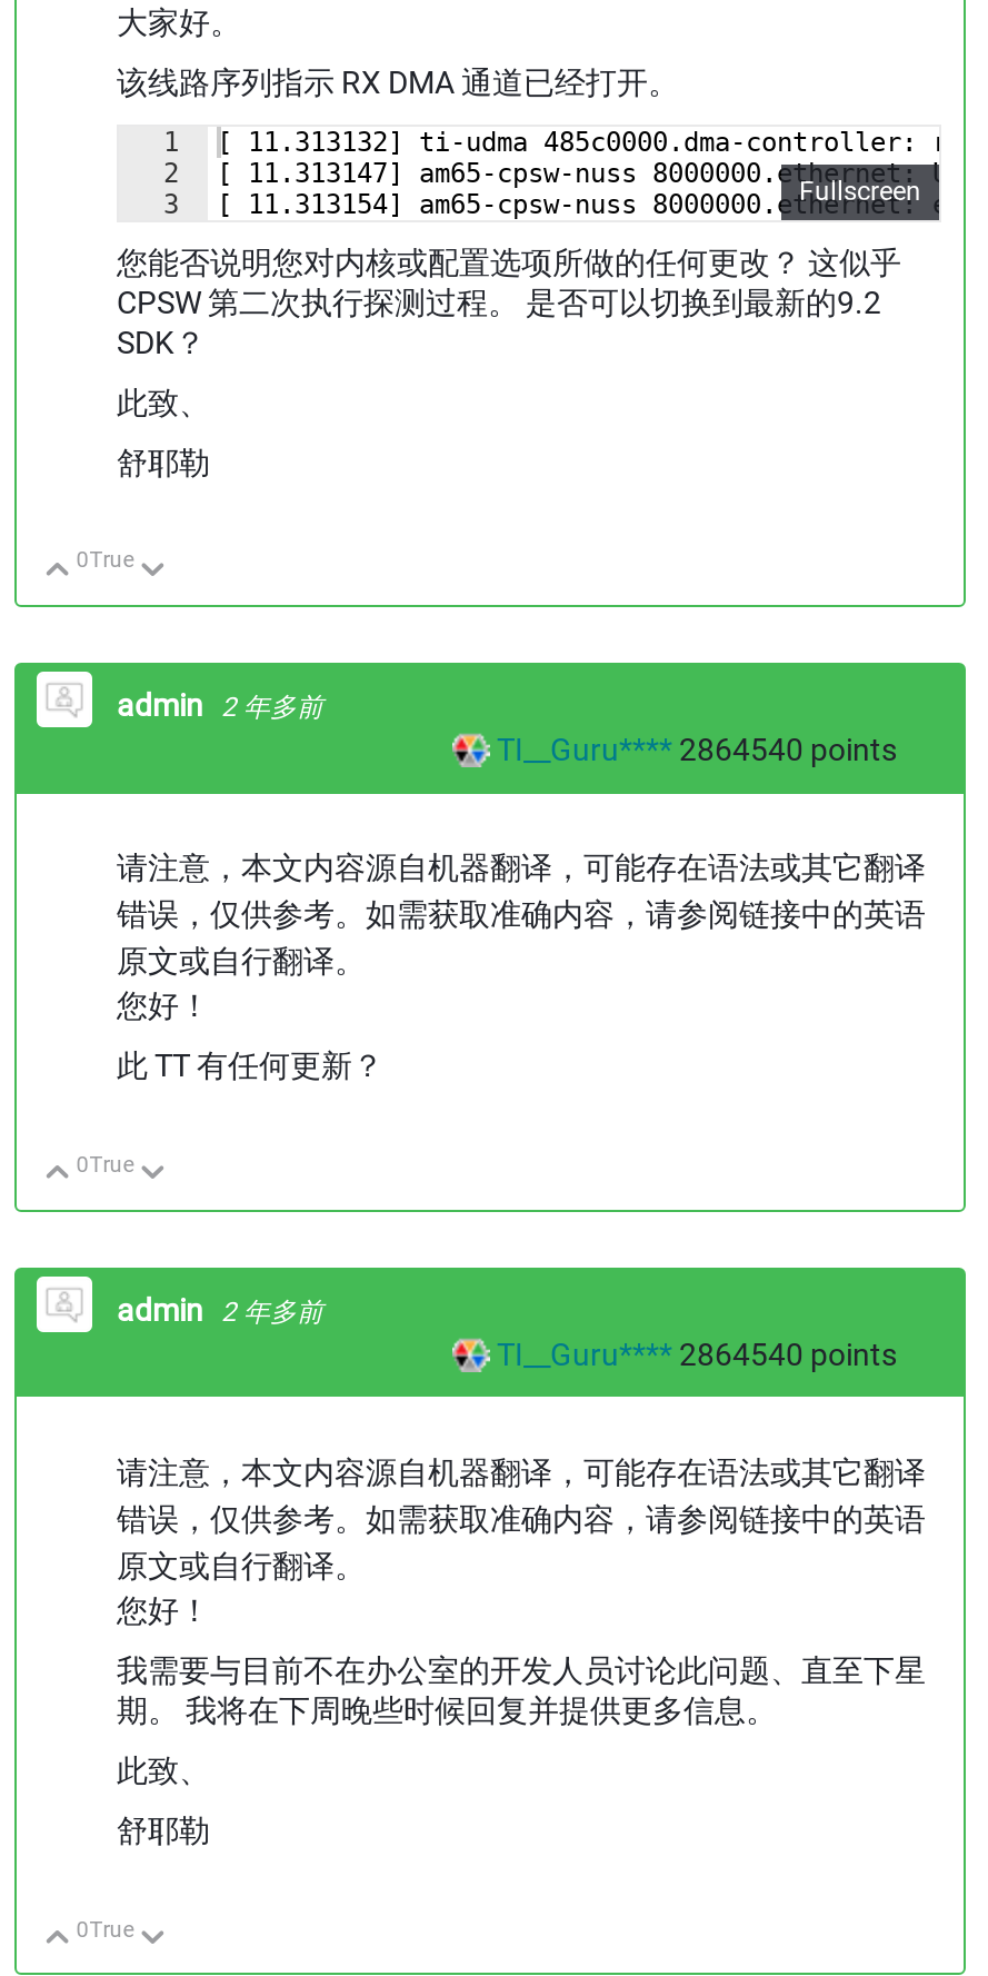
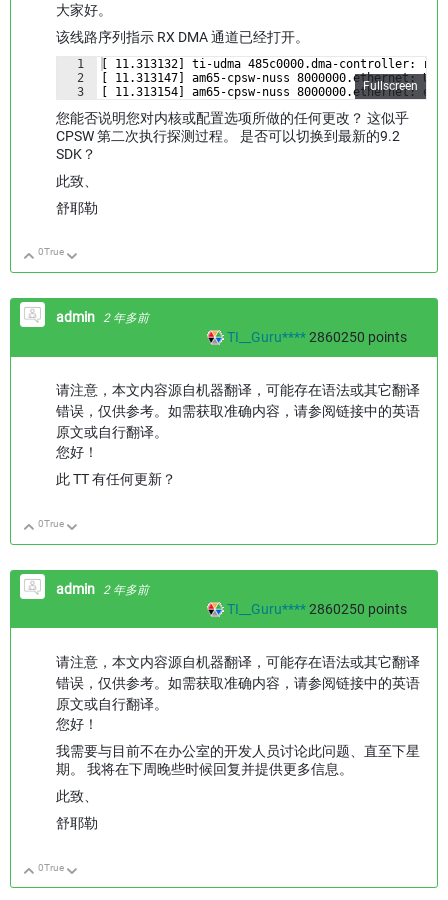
- TI__Guru**** 2864540 points
+ TI__Guru**** 2860250 points

- TI__Guru**** 2864540 points
+ TI__Guru**** 2860250 points
